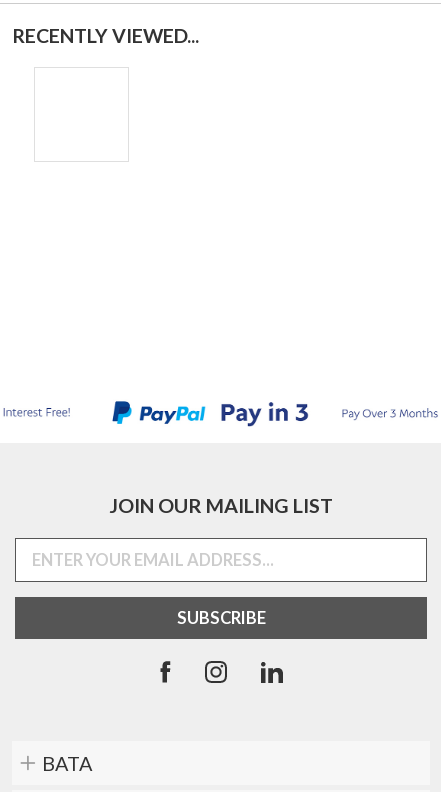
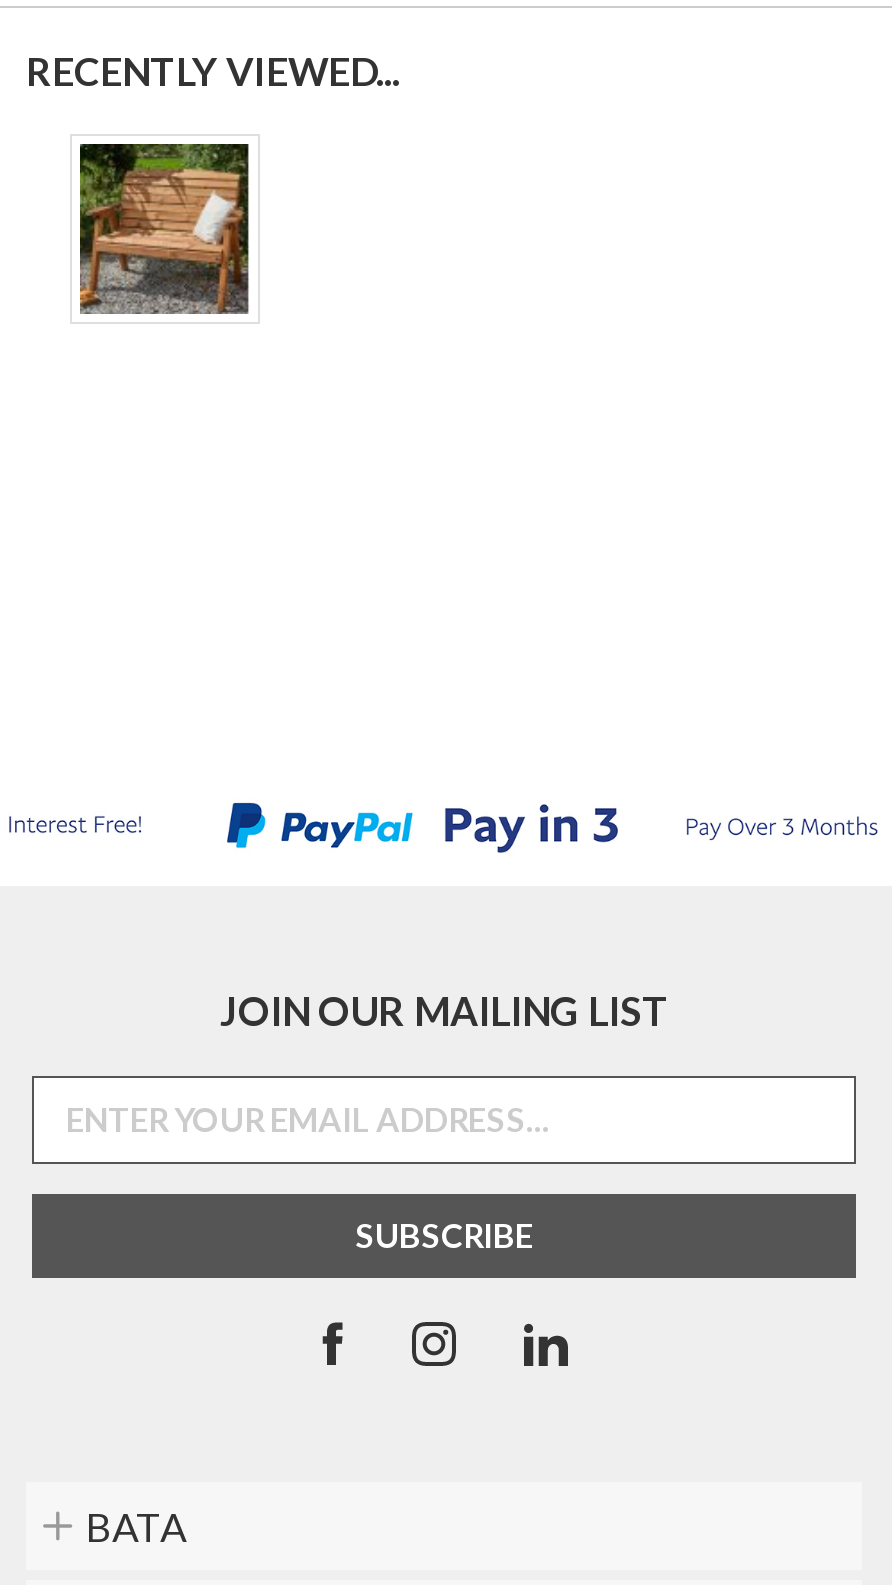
+ [image]
